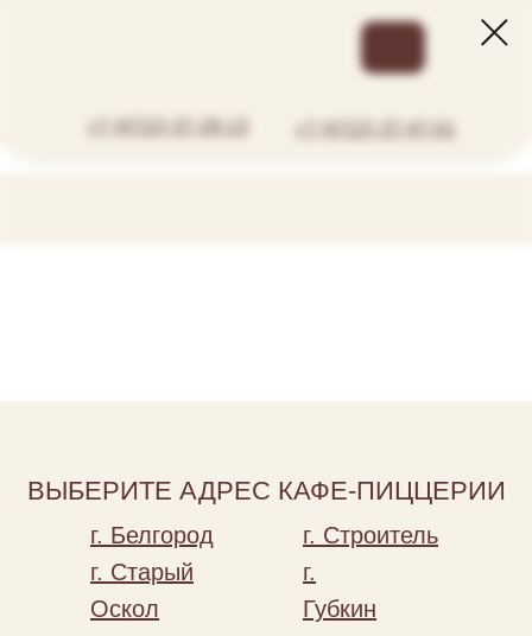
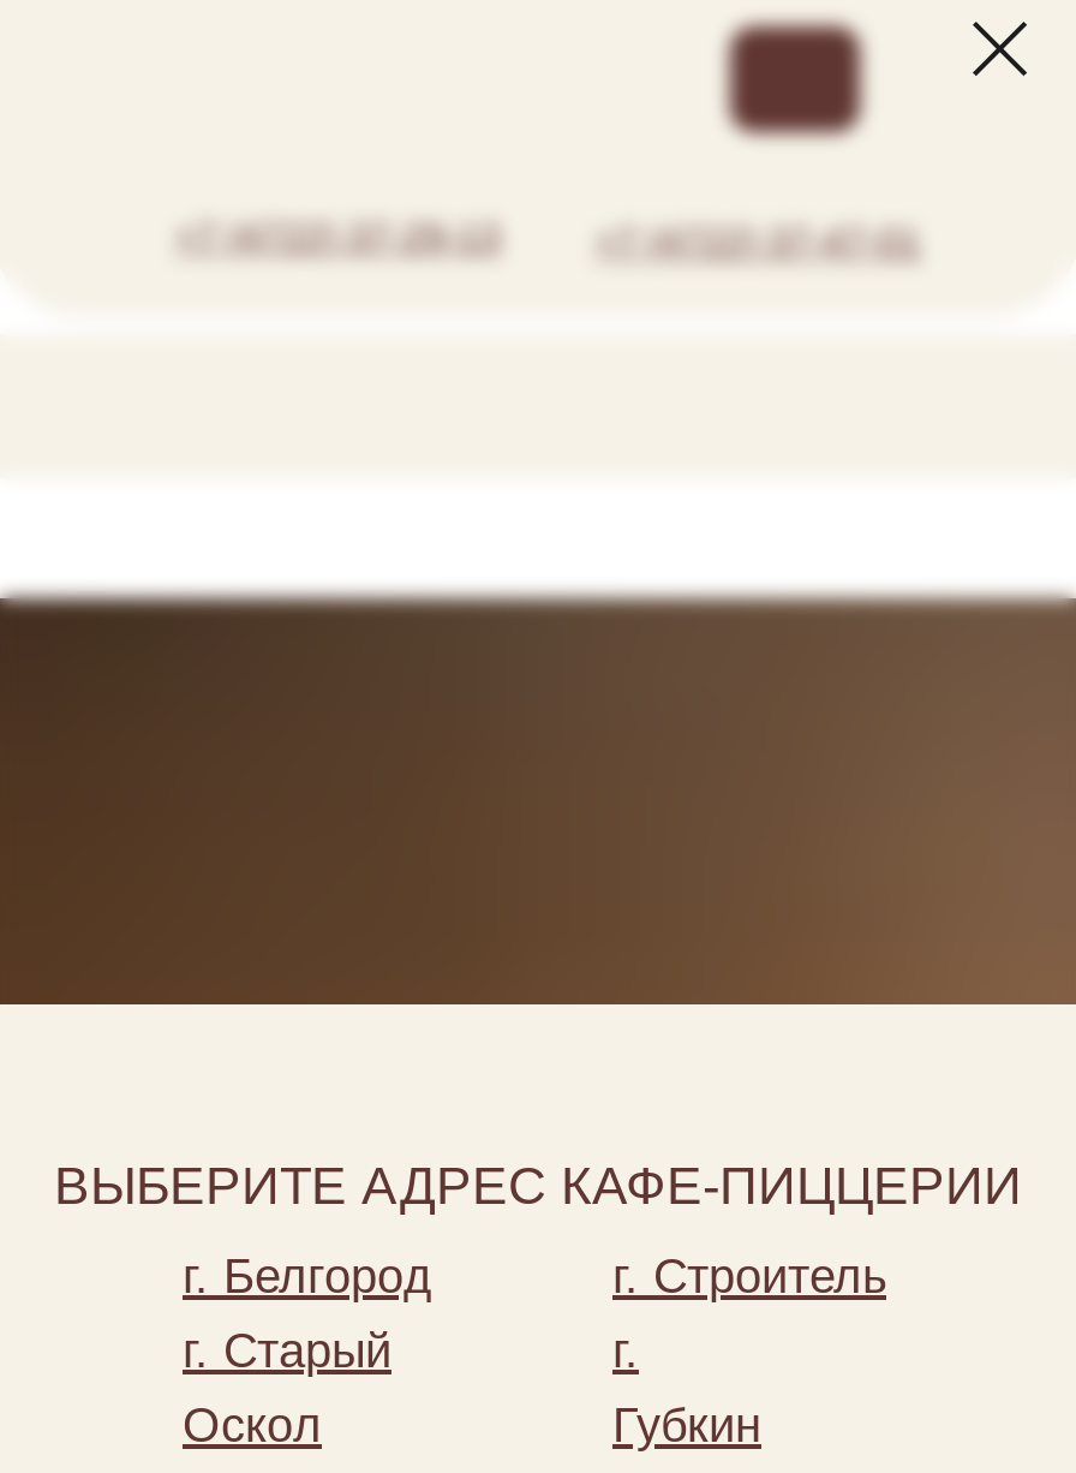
+ [image]
